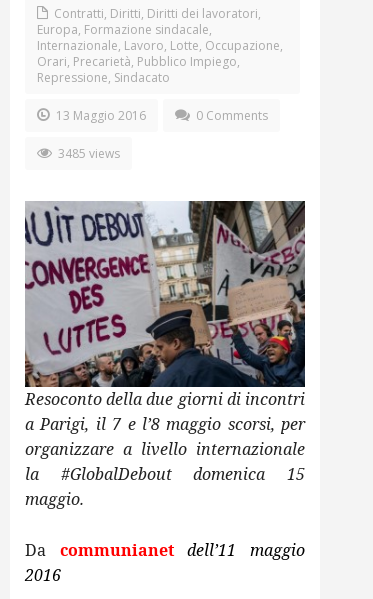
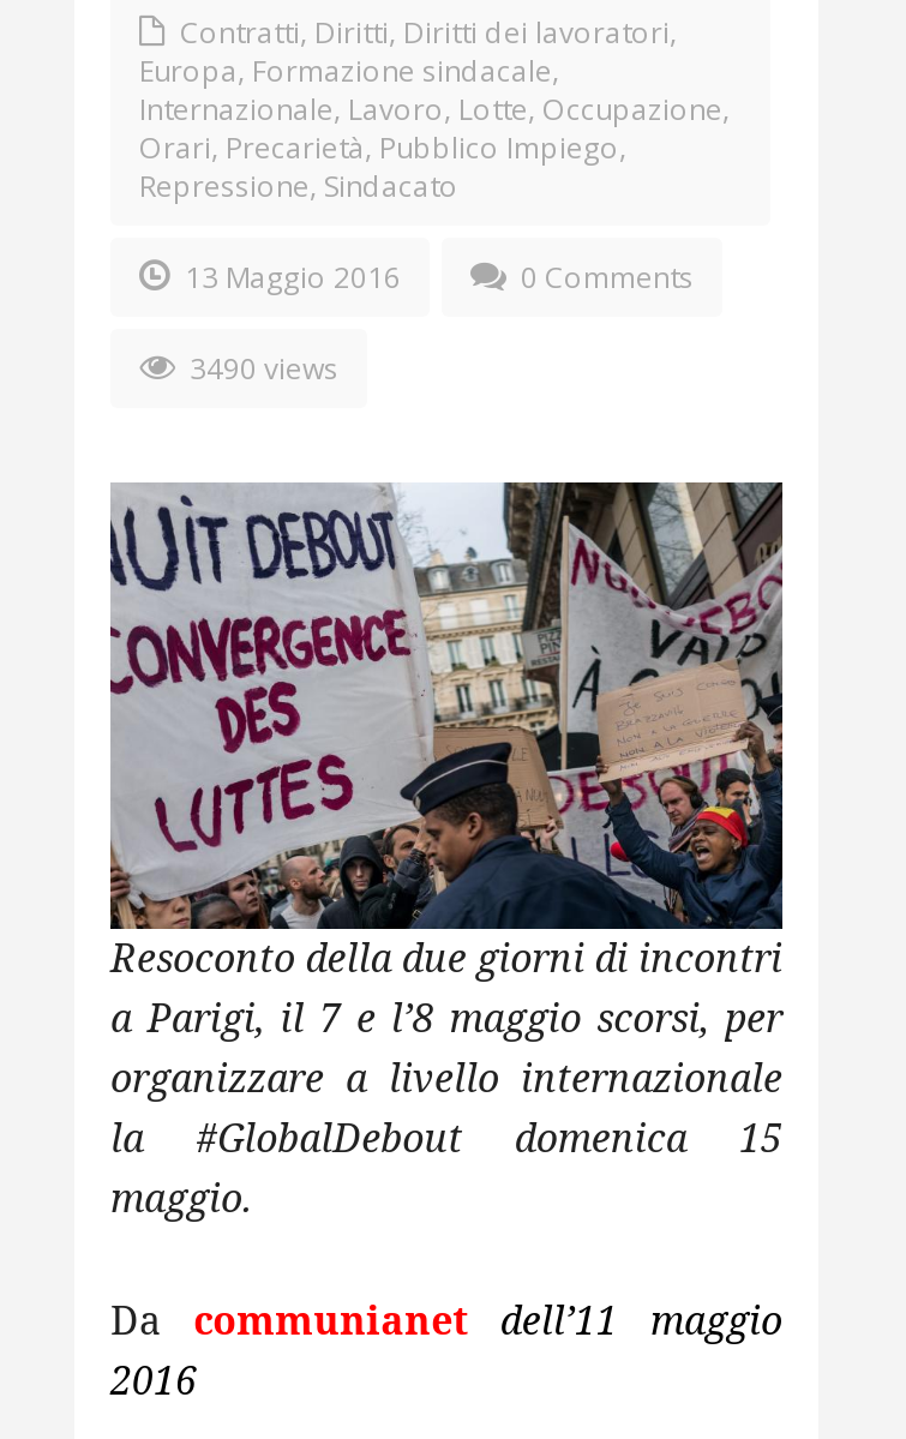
- 3485 views
+ 3490 views
